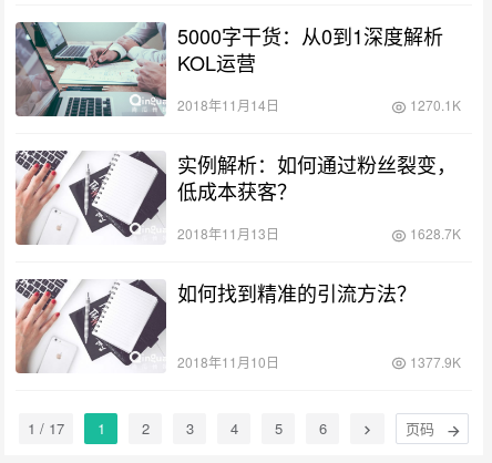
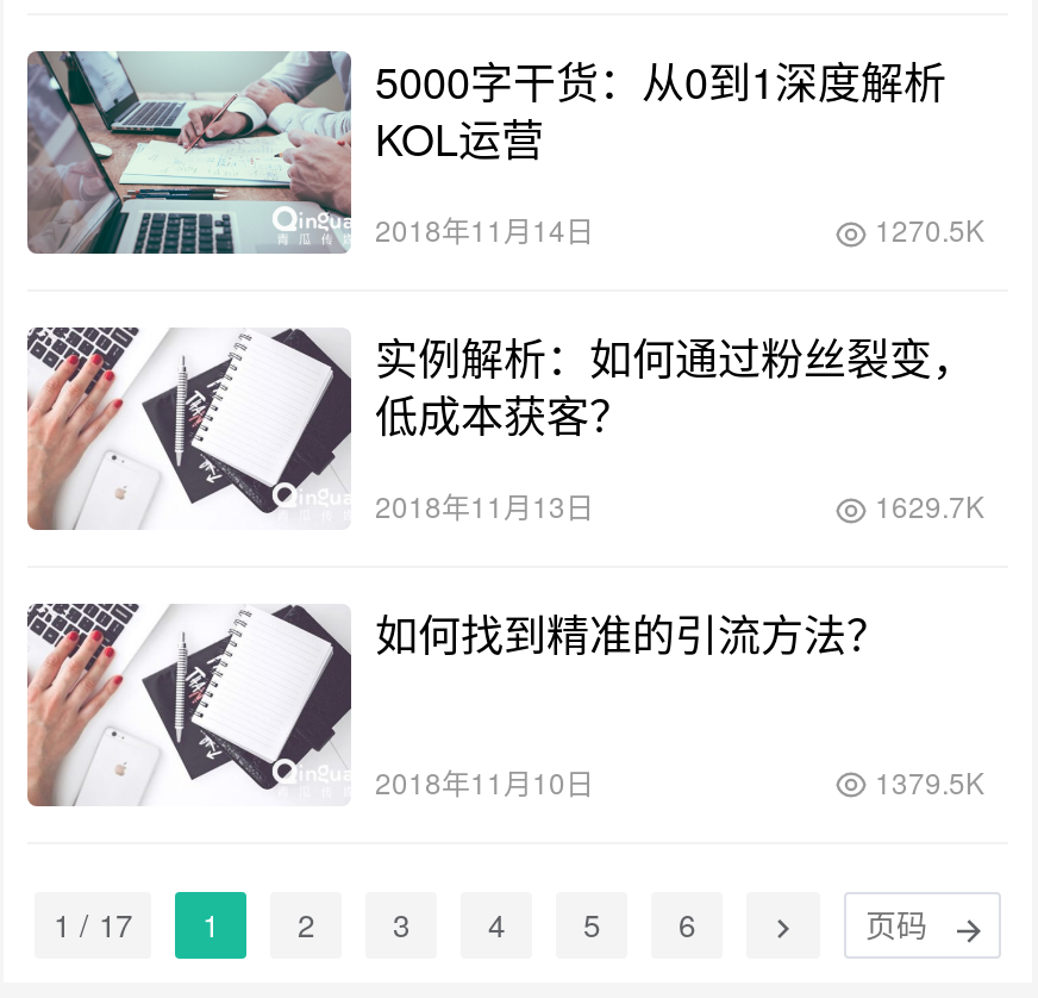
- 1270.1K
+ 1270.5K

- 1628.7K
+ 1629.7K

- 1377.9K
+ 1379.5K
